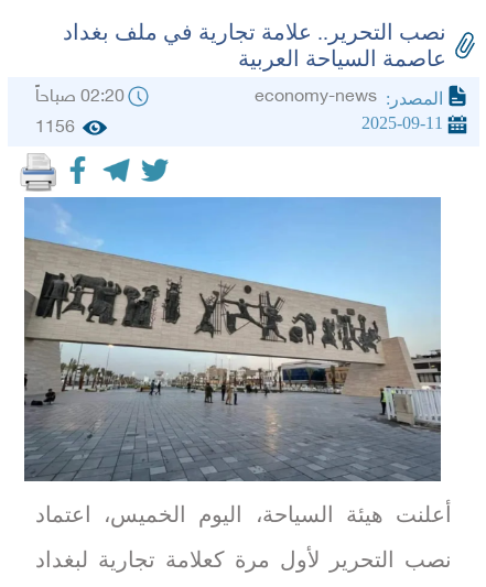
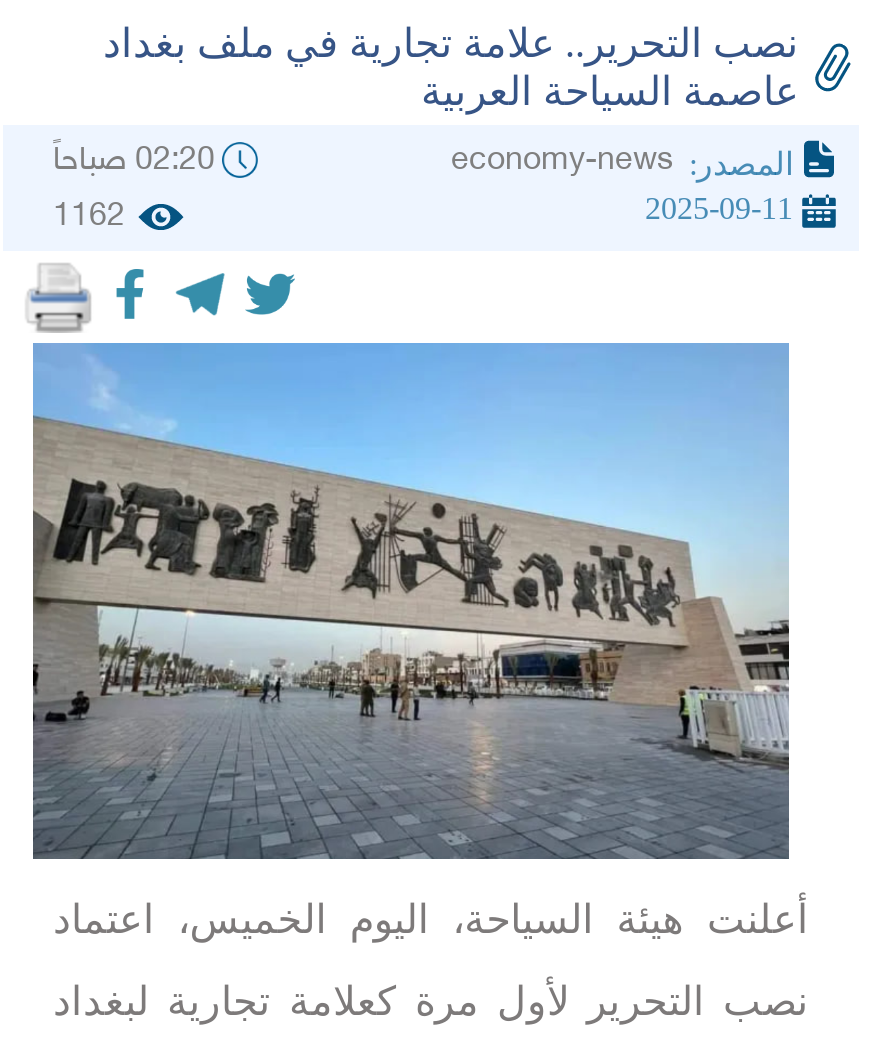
- 1156
+ 1162
